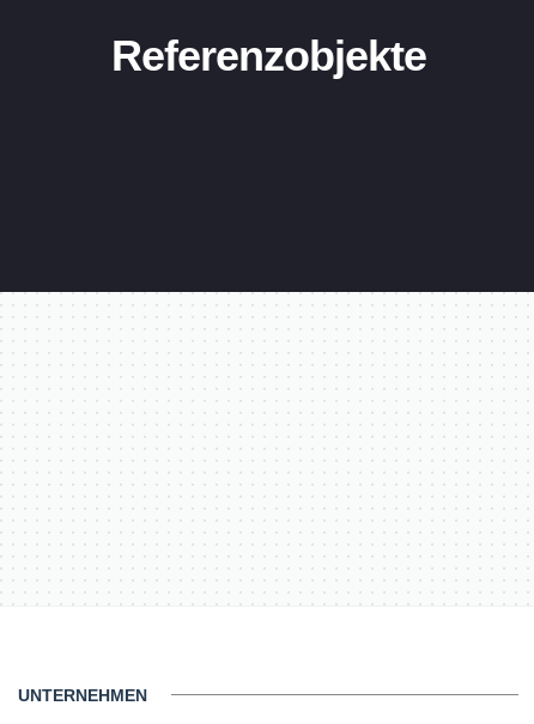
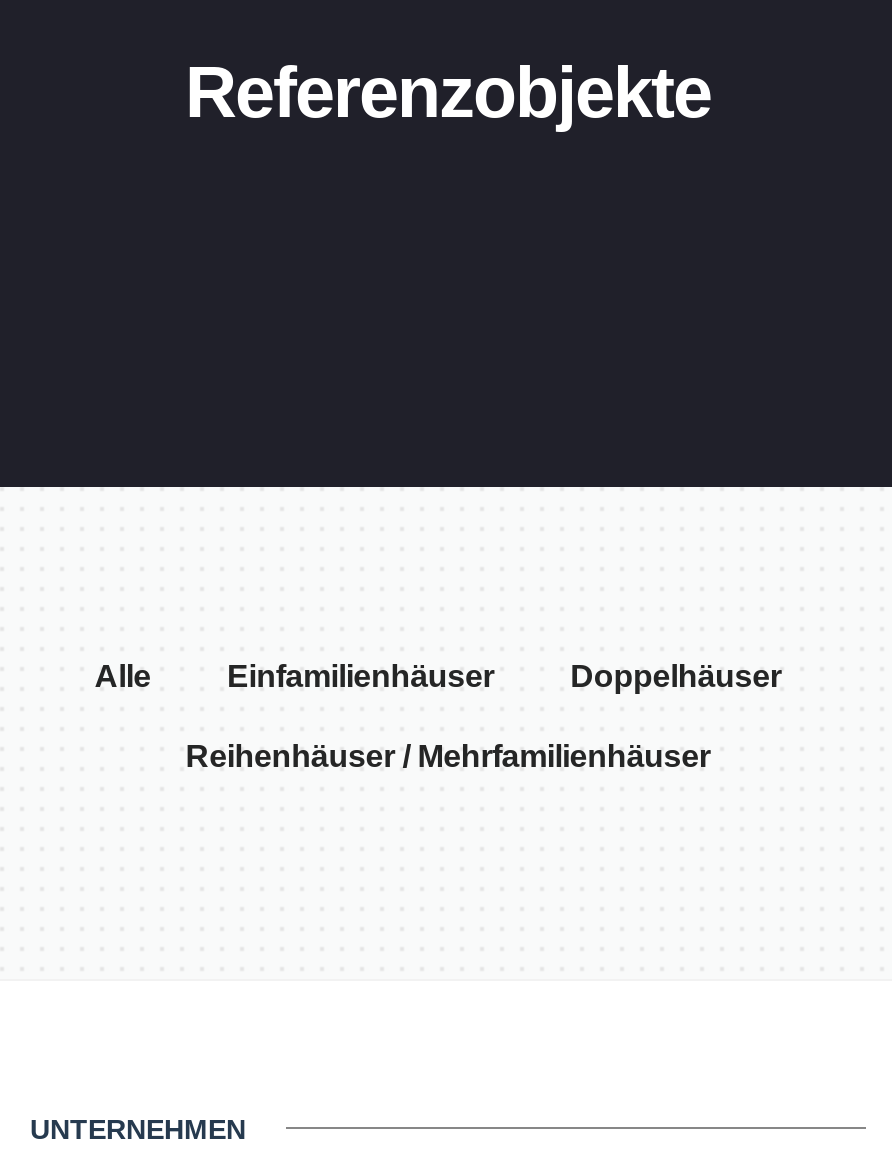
+ Alle
+ Einfamilienhäuser
+ Doppelhäuser
+ Reihenhäuser / Mehrfamilienhäuser
